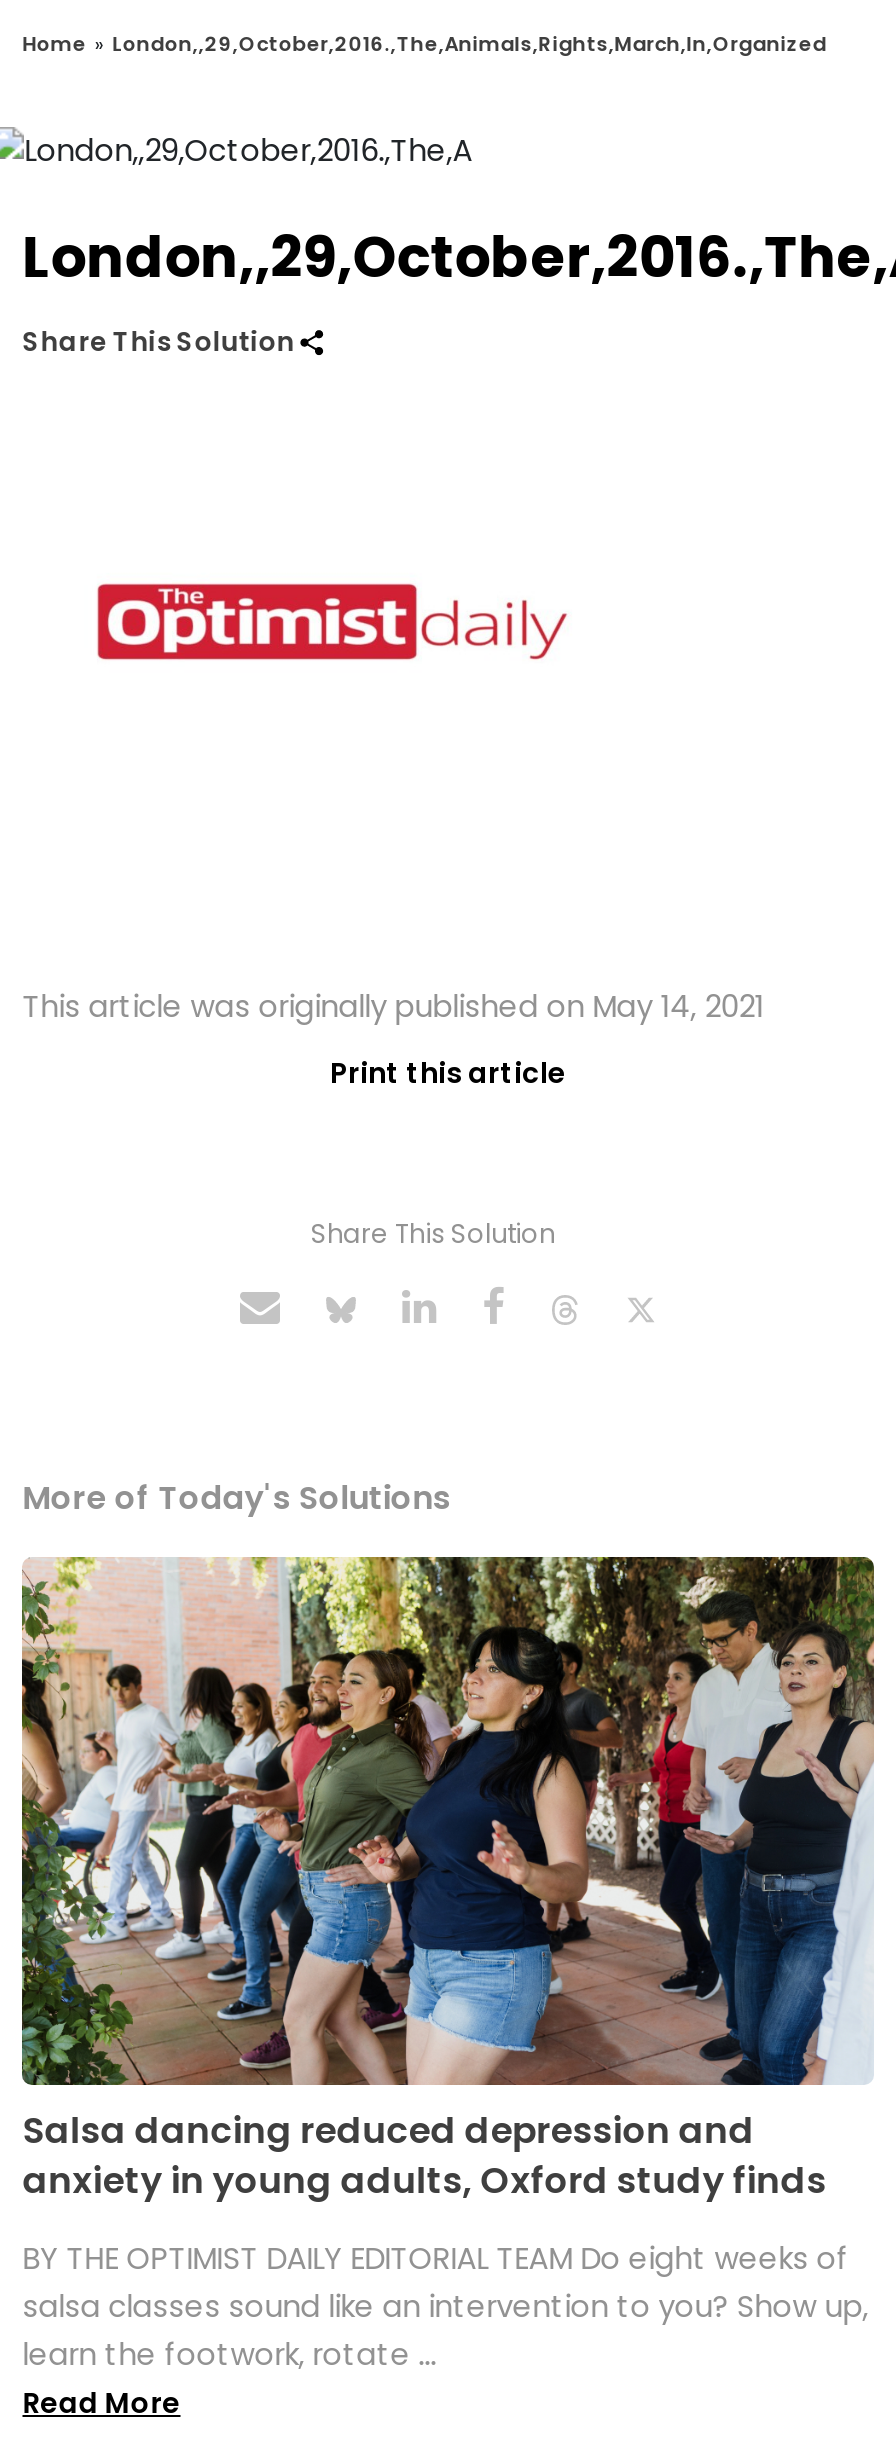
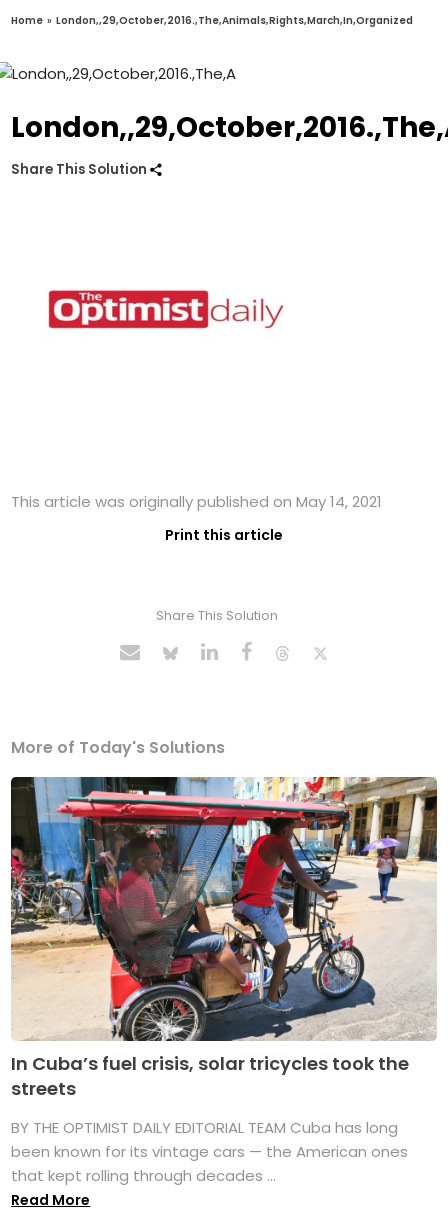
- [image]
- Salsa dancing reduced depression and
- anxiety in young adults, Oxford study finds
+ [image]
+ In Cuba’s fuel crisis, solar tricycles took the
+ streets

- BY THE OPTIMIST DAILY EDITORIAL TEAM Do eight weeks of
- salsa classes sound like an intervention to you? Show up,
- learn the footwork, rotate ...
+ BY THE OPTIMIST DAILY EDITORIAL TEAM Cuba has long
+ been known for its vintage cars — the American ones
+ that kept rolling through decades ...
